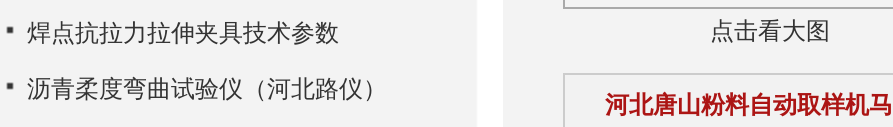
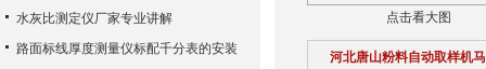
- 焊点抗拉力拉伸夹具技术参数
+ 水灰比测定仪厂家专业讲解

- 沥青柔度弯曲试验仪（河北路仪）
+ 路面标线厚度测量仪标配千分表的安装
